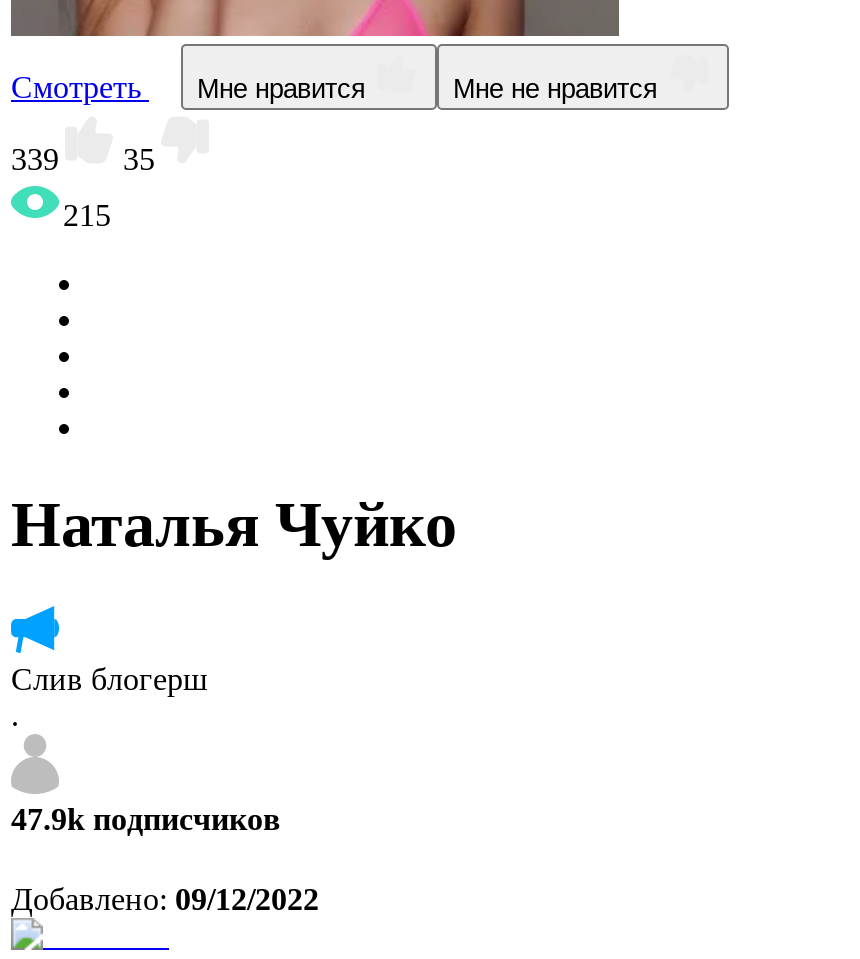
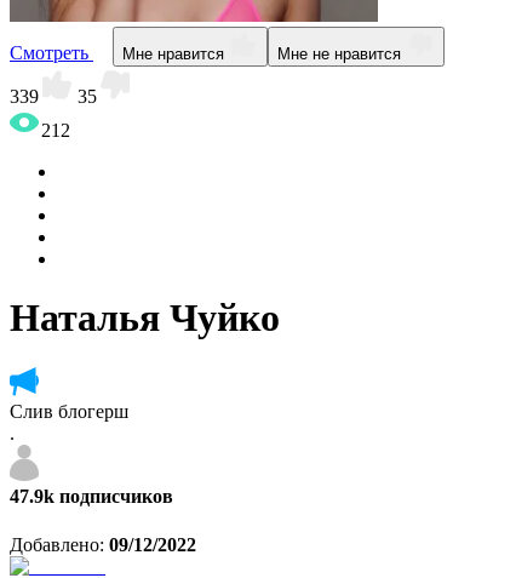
- 215
+ 212
